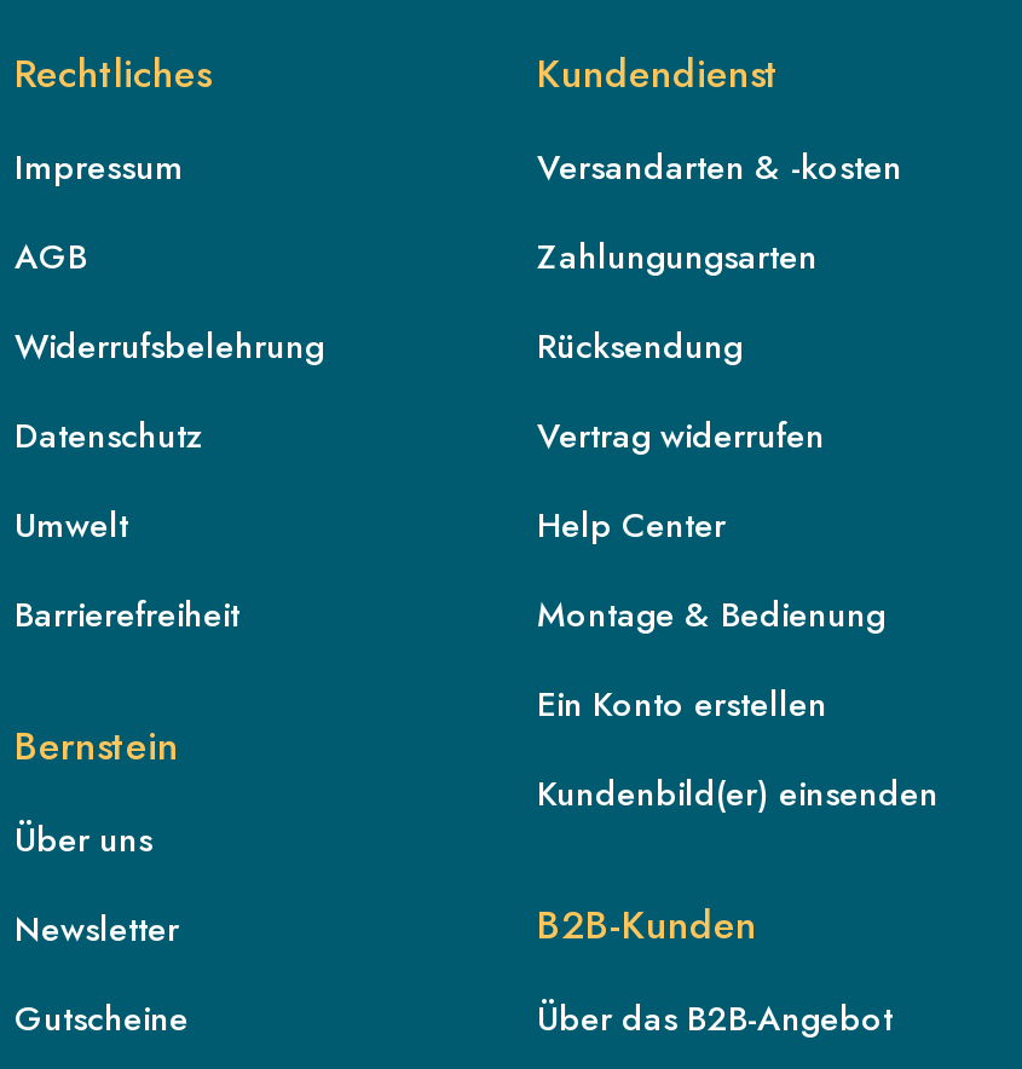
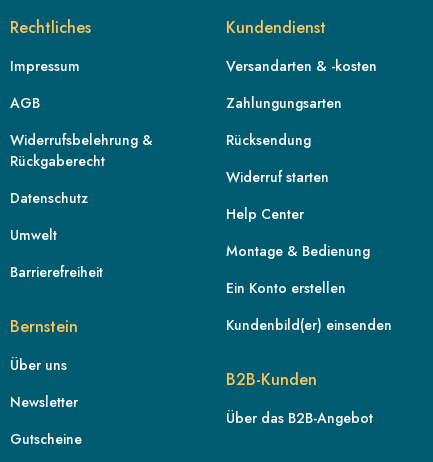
- Widerrufsbelehrung
+ Widerrufsbelehrung &
+ Rückgaberecht

- Vertrag widerrufen
+ Widerruf starten
